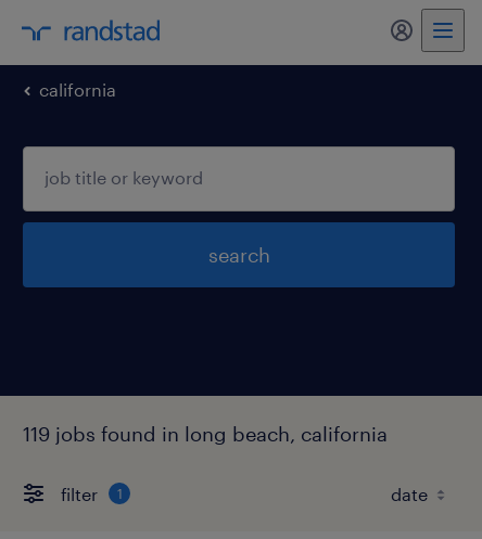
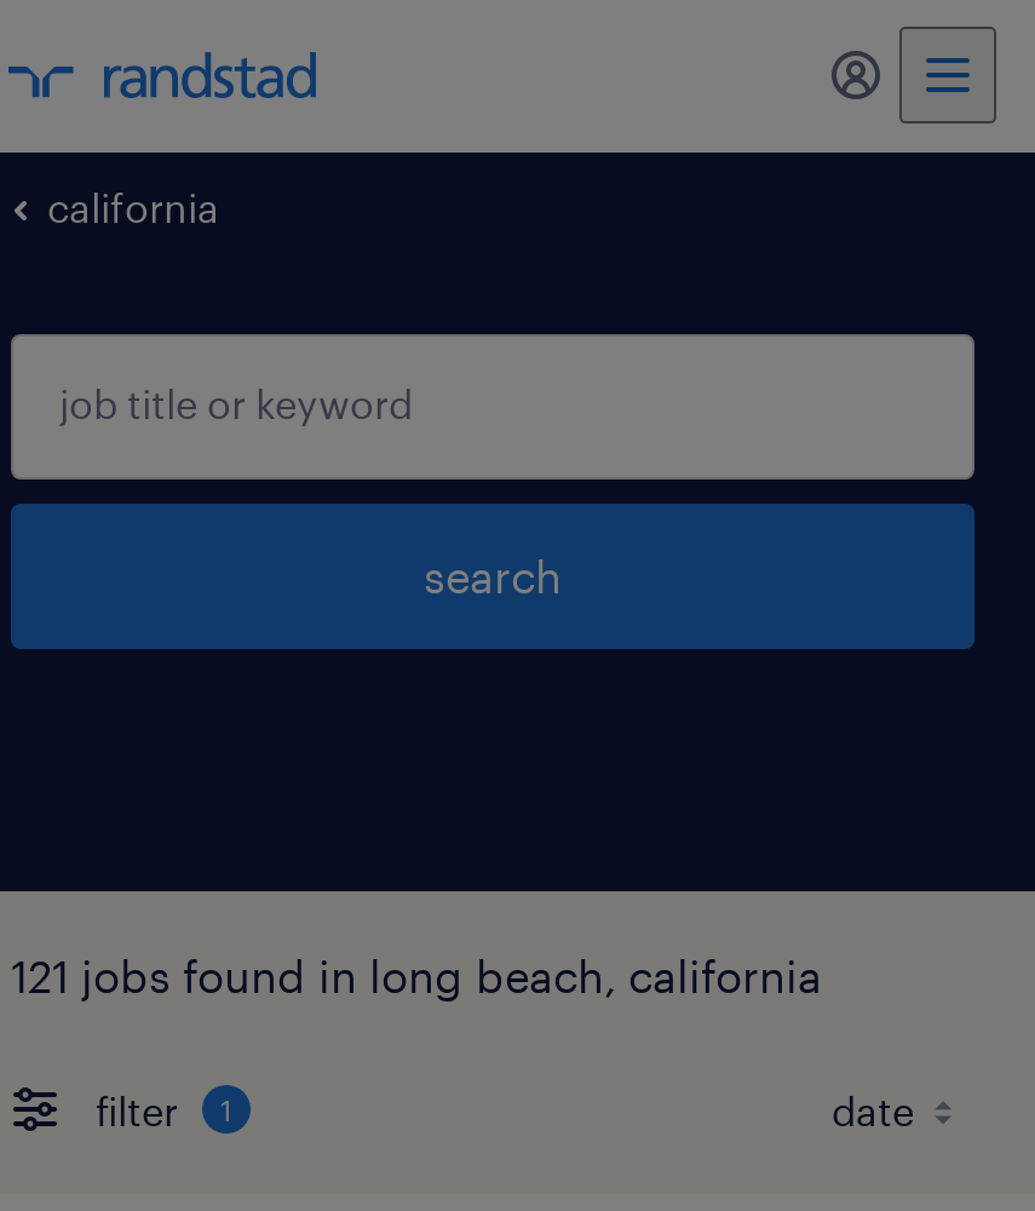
- 119 jobs found in long beach, california
+ 121 jobs found in long beach, california
